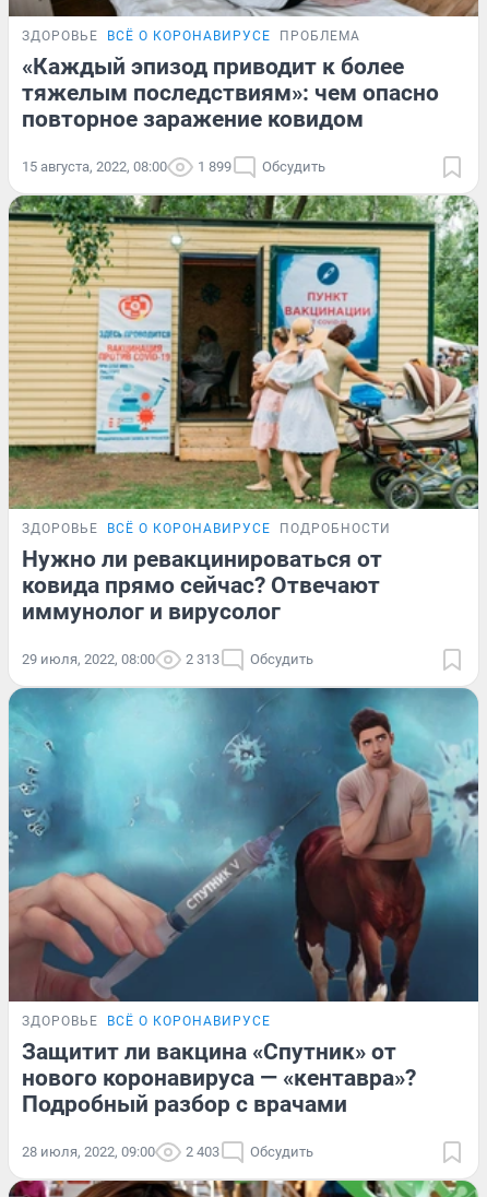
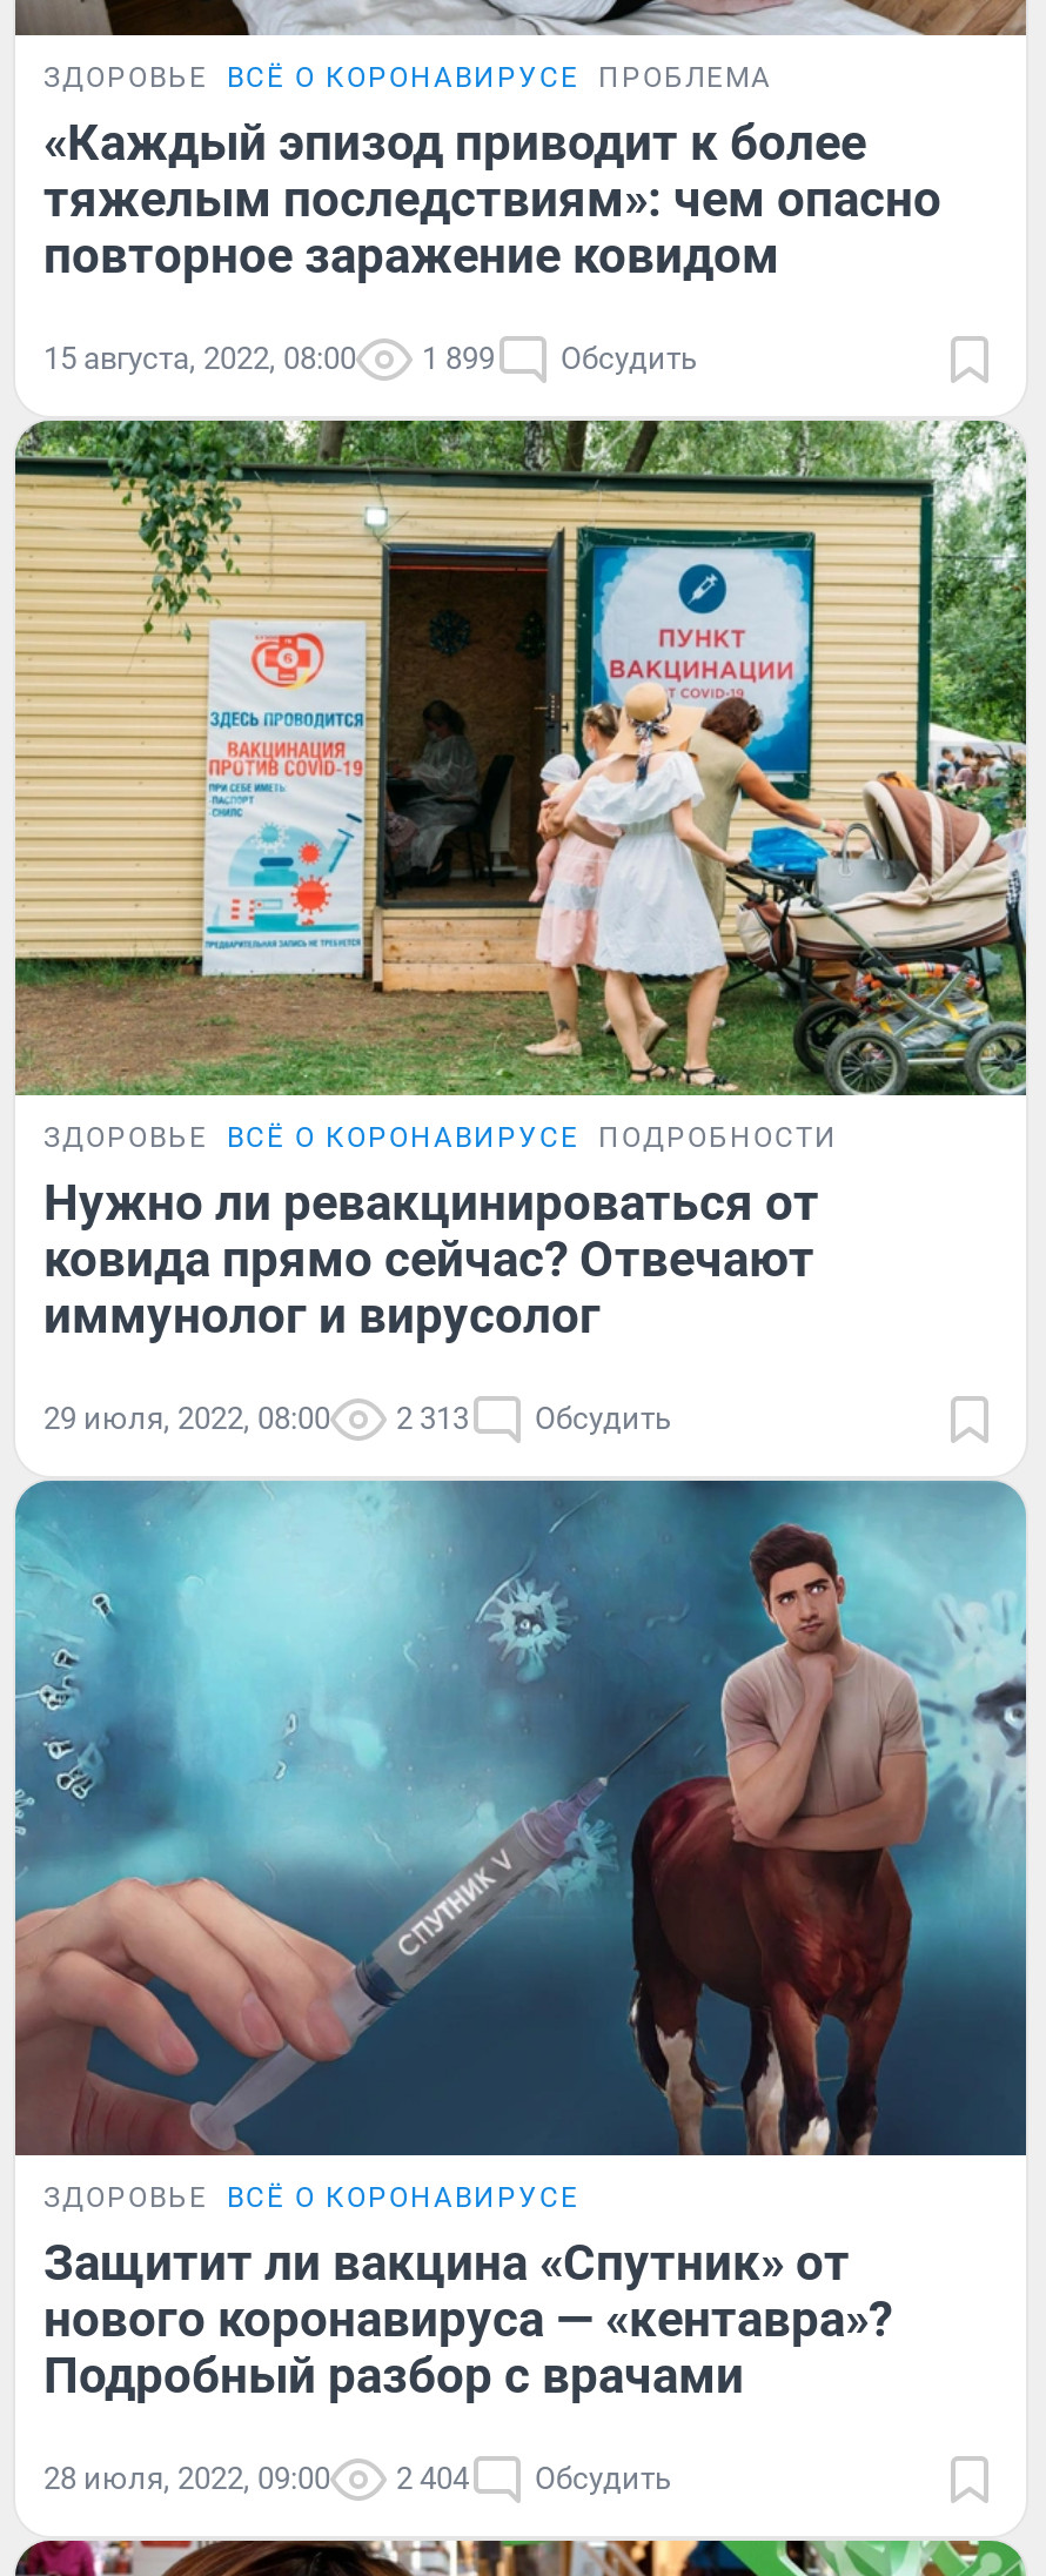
- 28 июля, 2022, 09:00 2 403 Обсудить
+ 28 июля, 2022, 09:00 2 404 Обсудить
